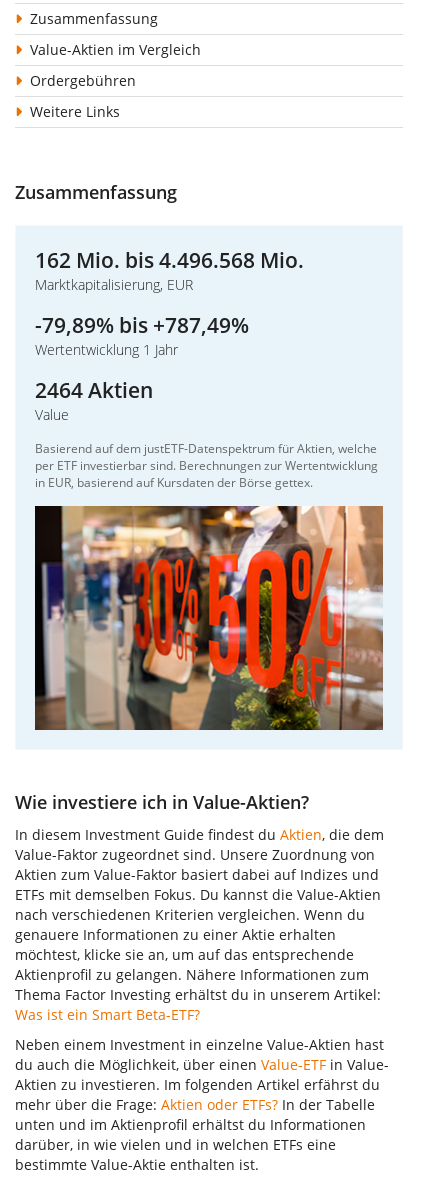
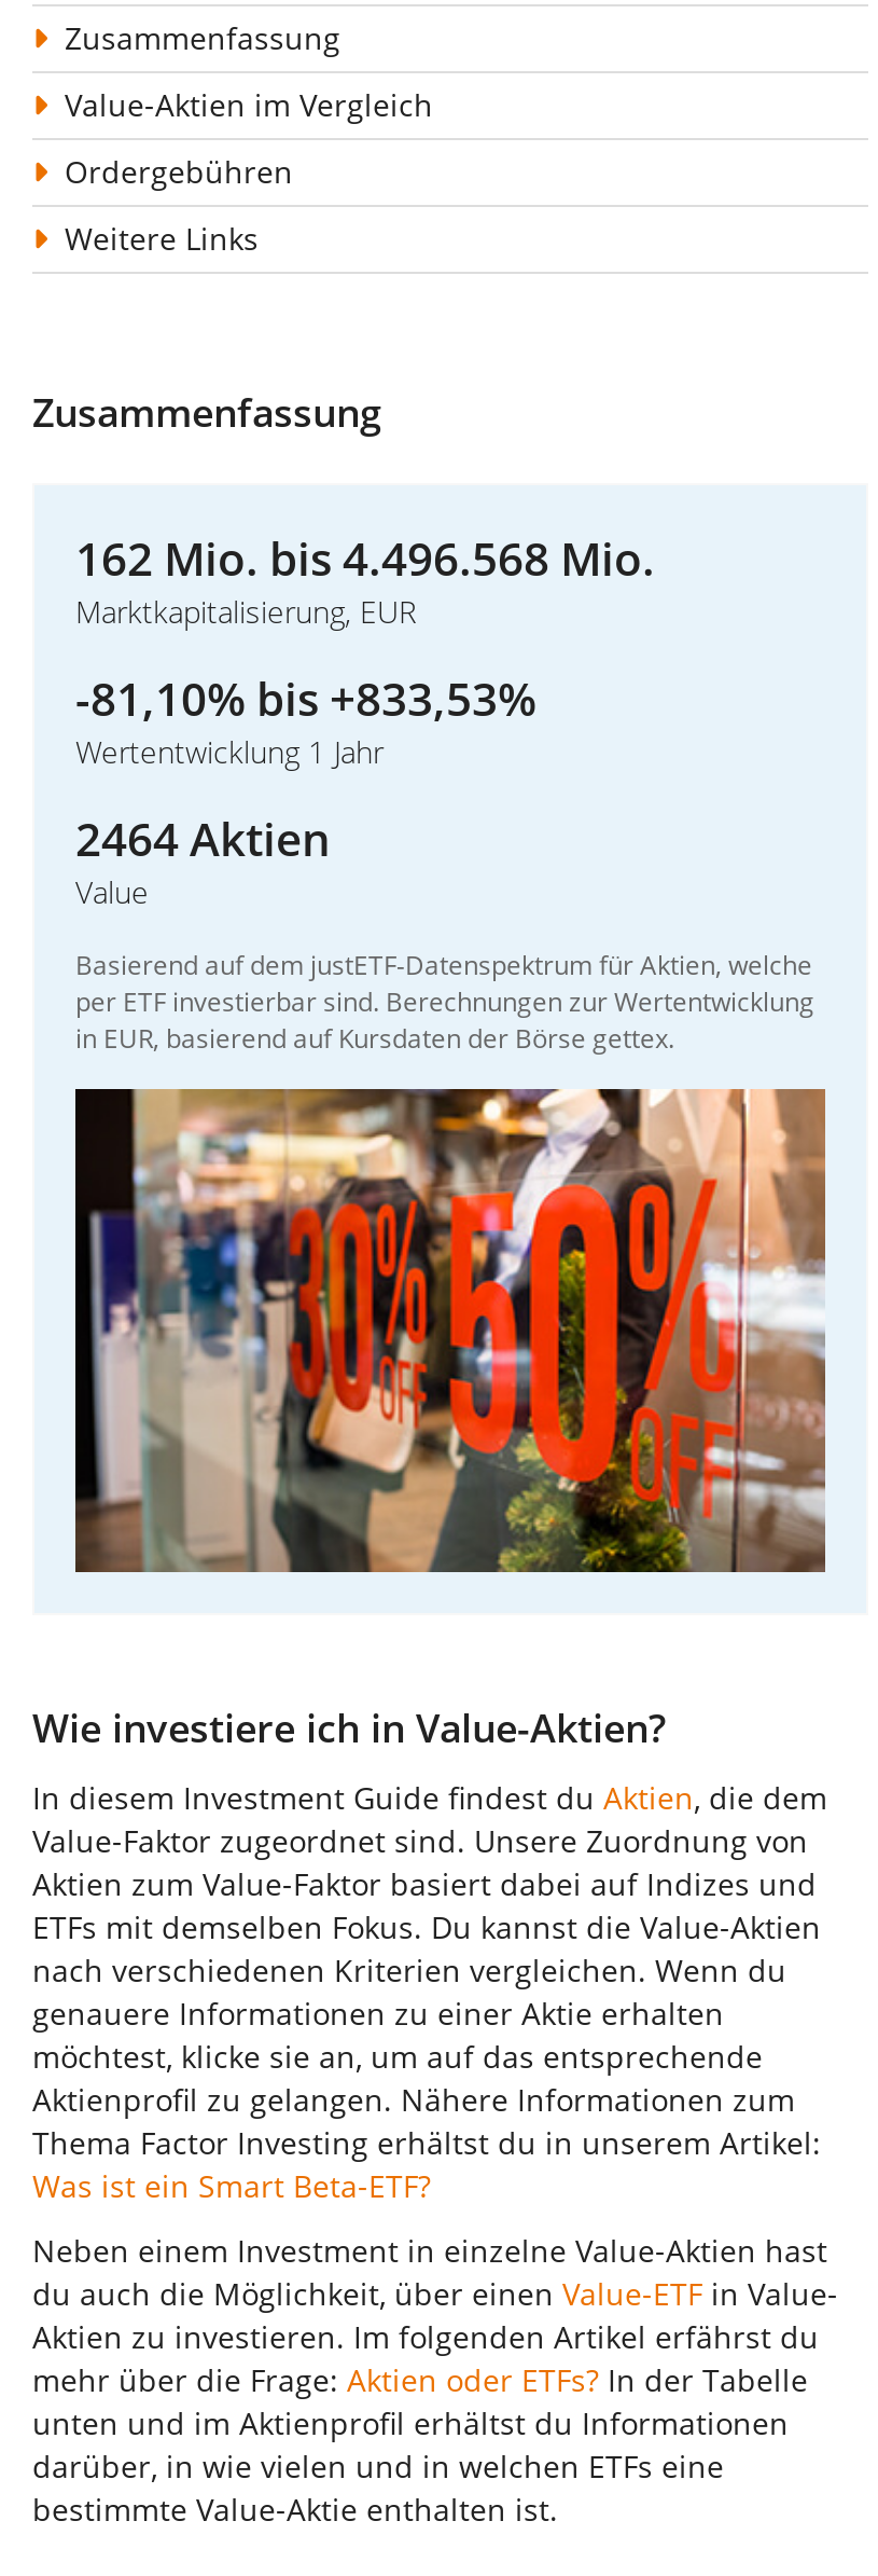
- -79,89% bis +787,49%
+ -81,10% bis +833,53%
